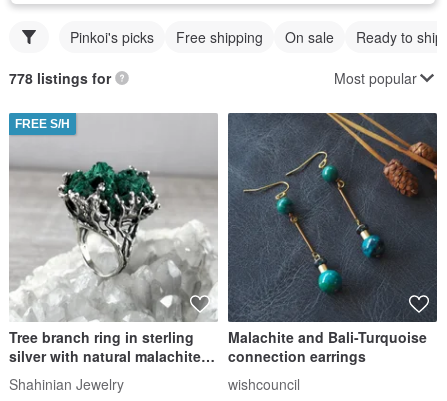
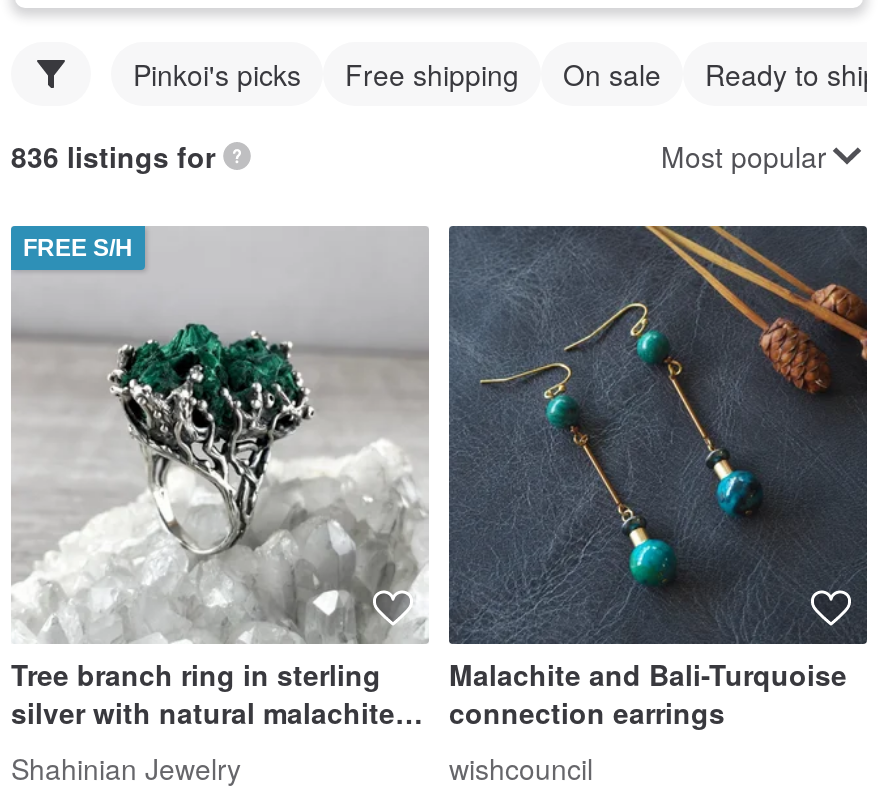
- 778 listings for
+ 836 listings for
